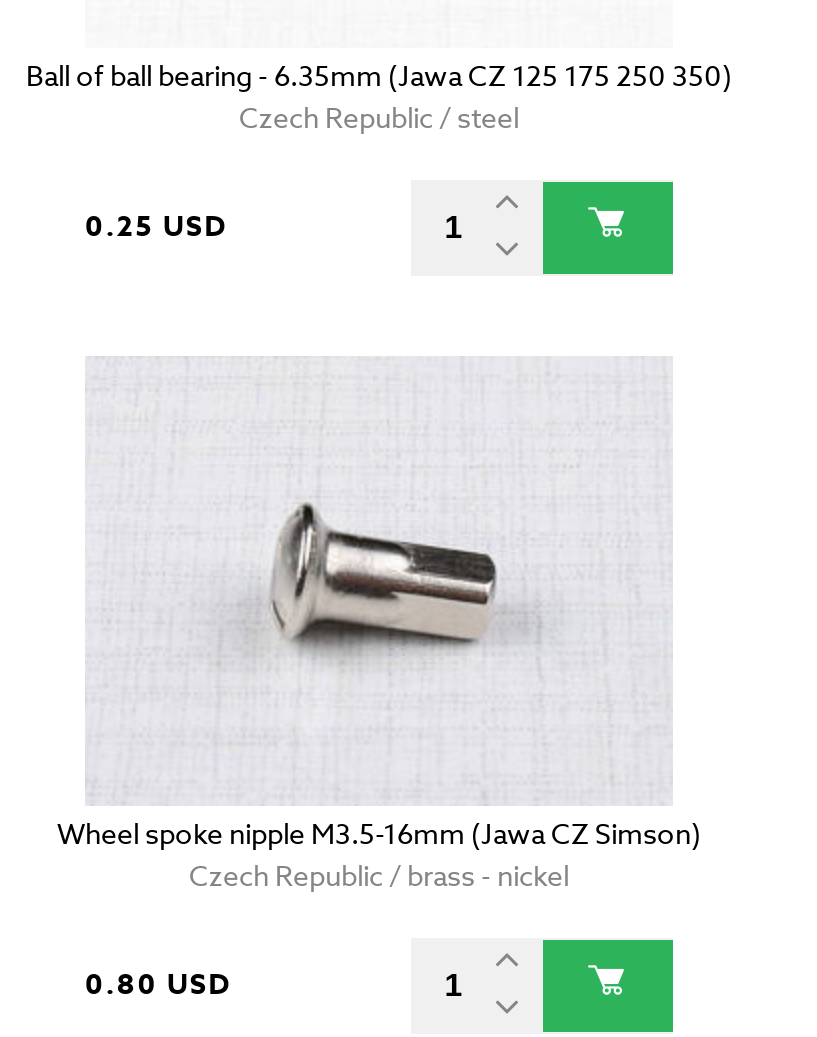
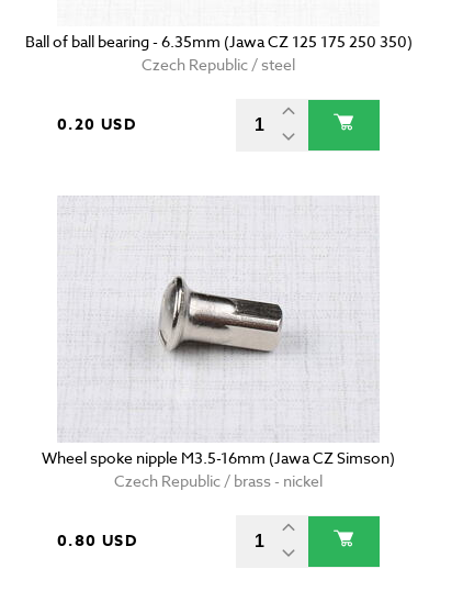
- 0.25 USD
+ 0.20 USD
